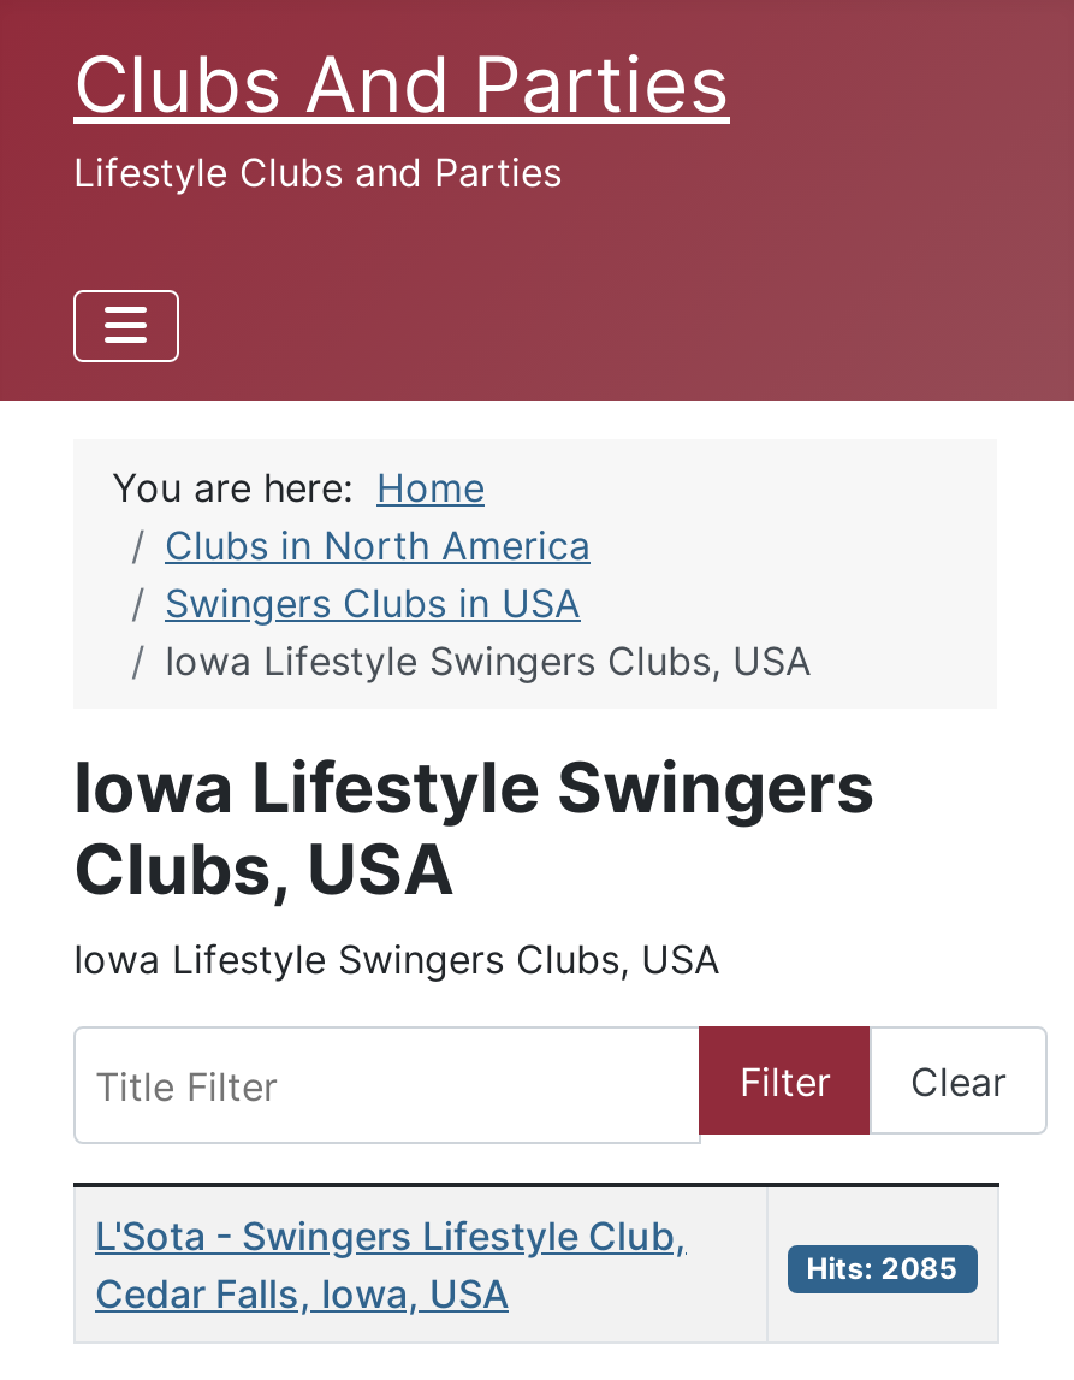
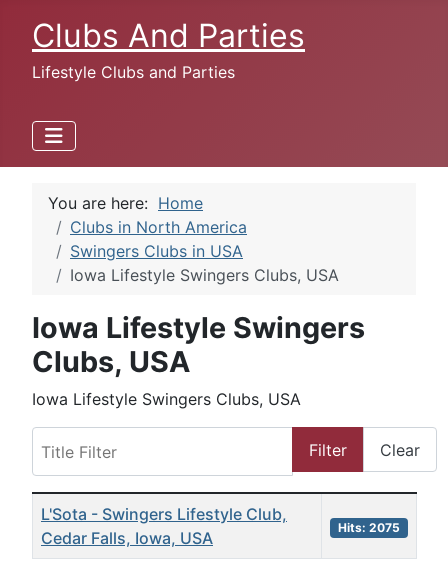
- Hits: 2085
+ Hits: 2075
